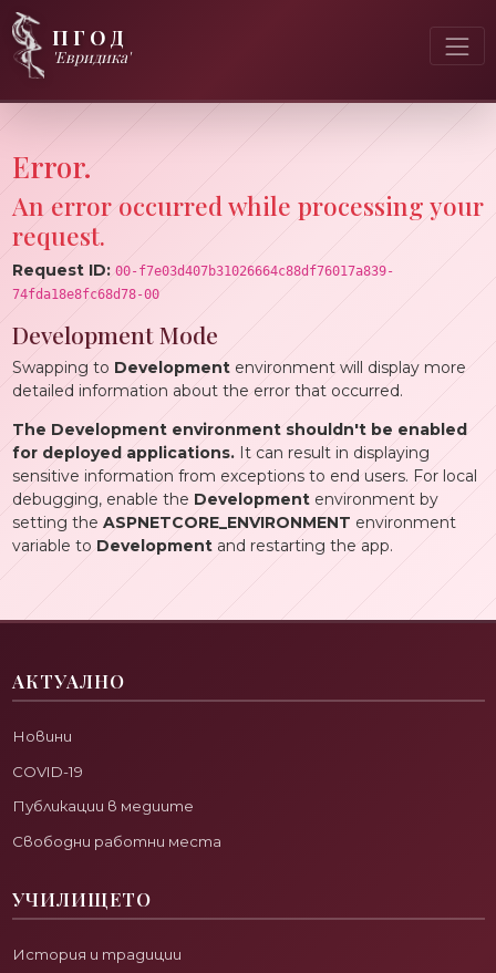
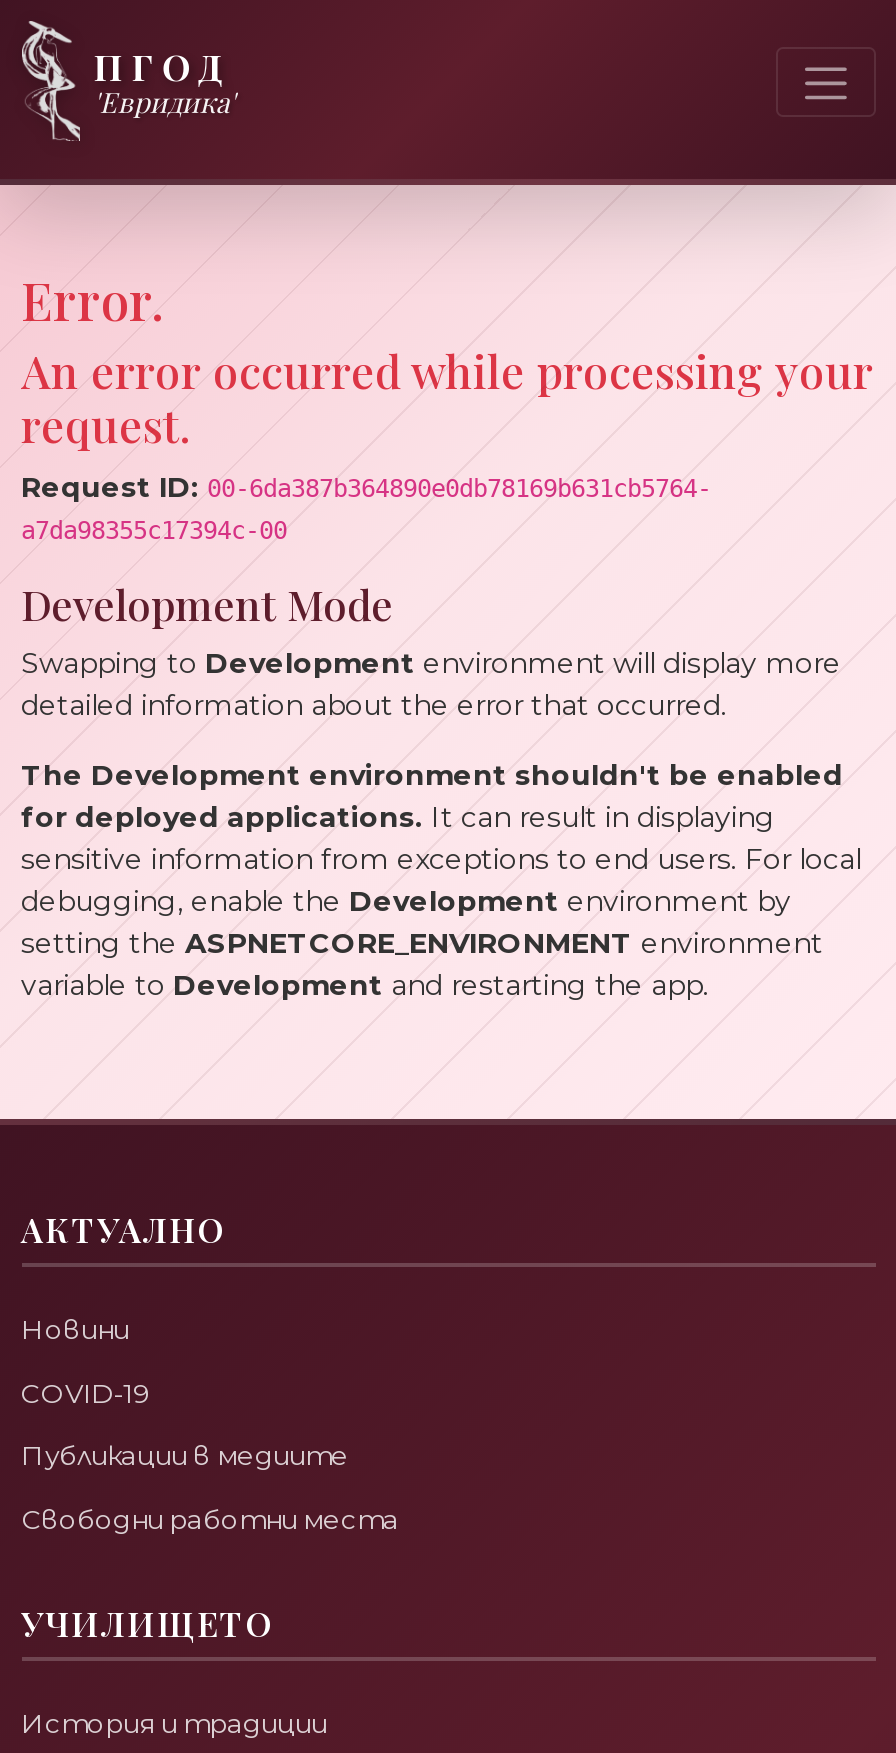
- Request ID: 00-f7e03d407b31026664c88df76017a839-
- 74fda18e8fc68d78-00
+ Request ID: 00-6da387b364890e0db78169b631cb5764-
+ a7da98355c17394c-00
